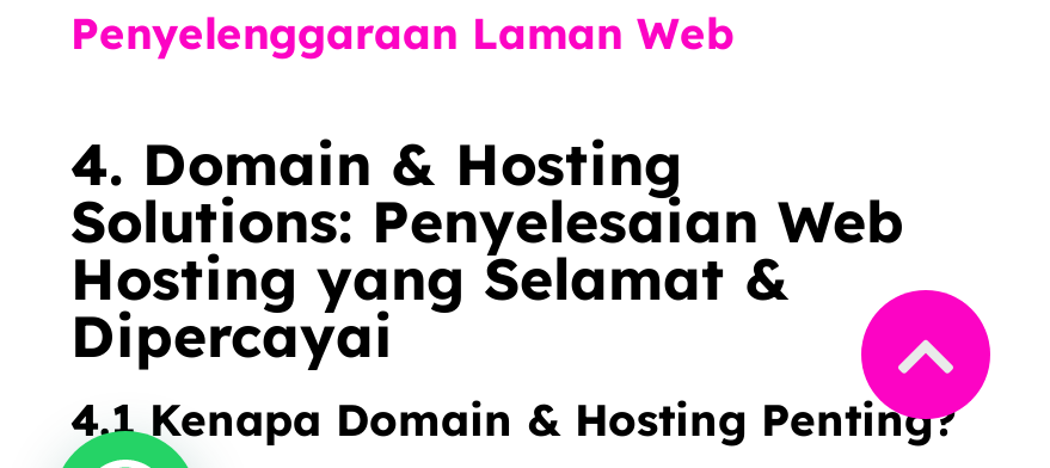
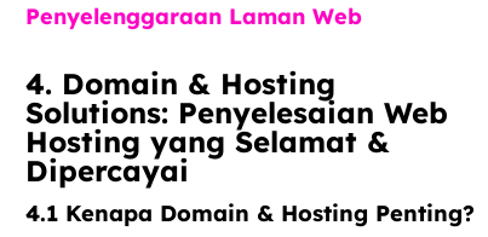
- [image]
